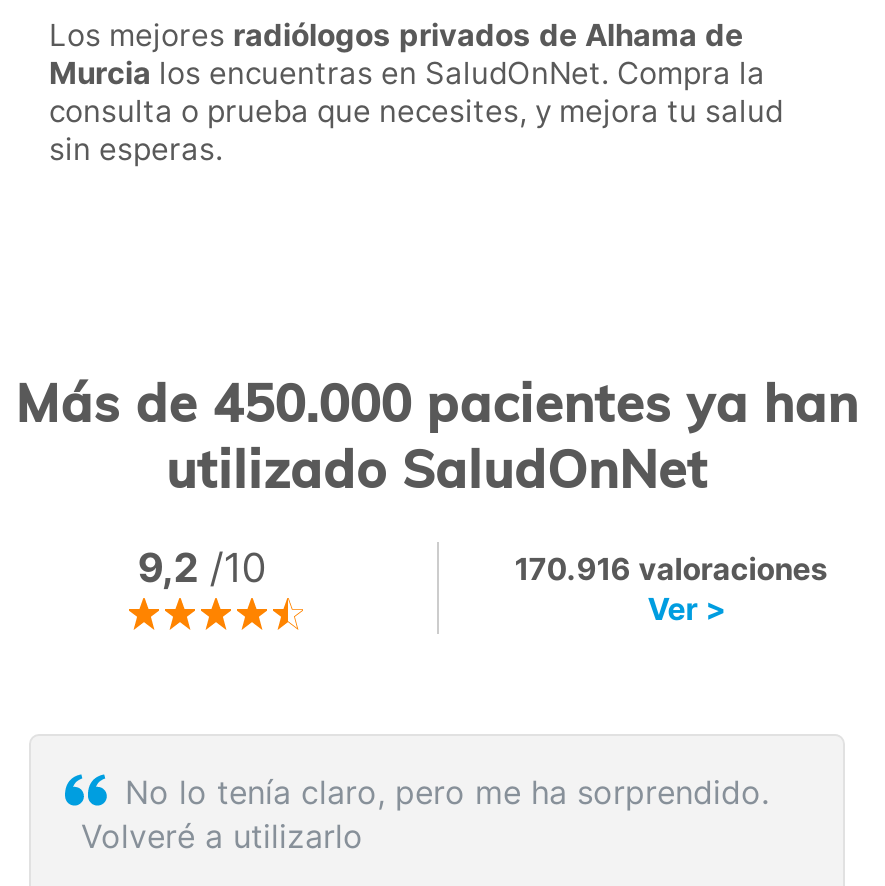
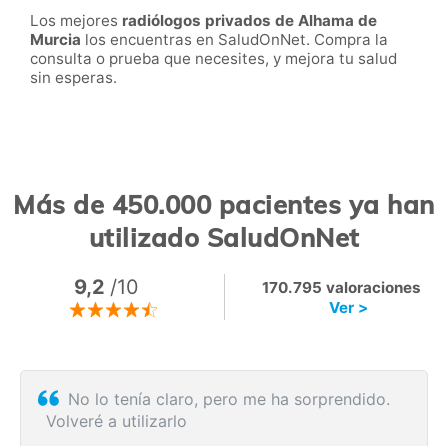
- 170.916 valoraciones
+ 170.795 valoraciones
